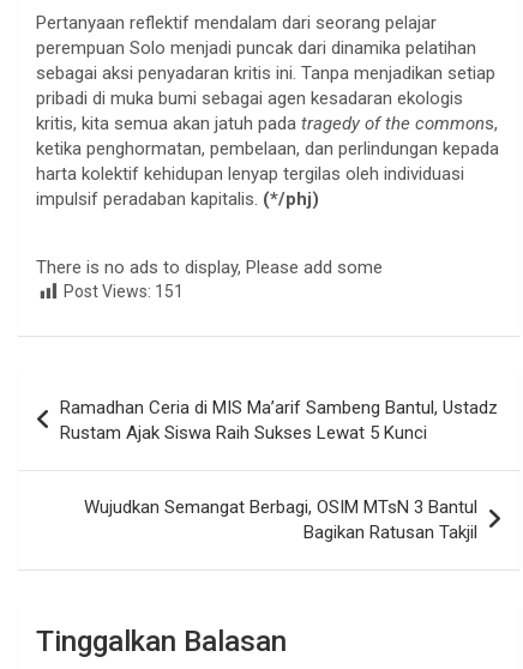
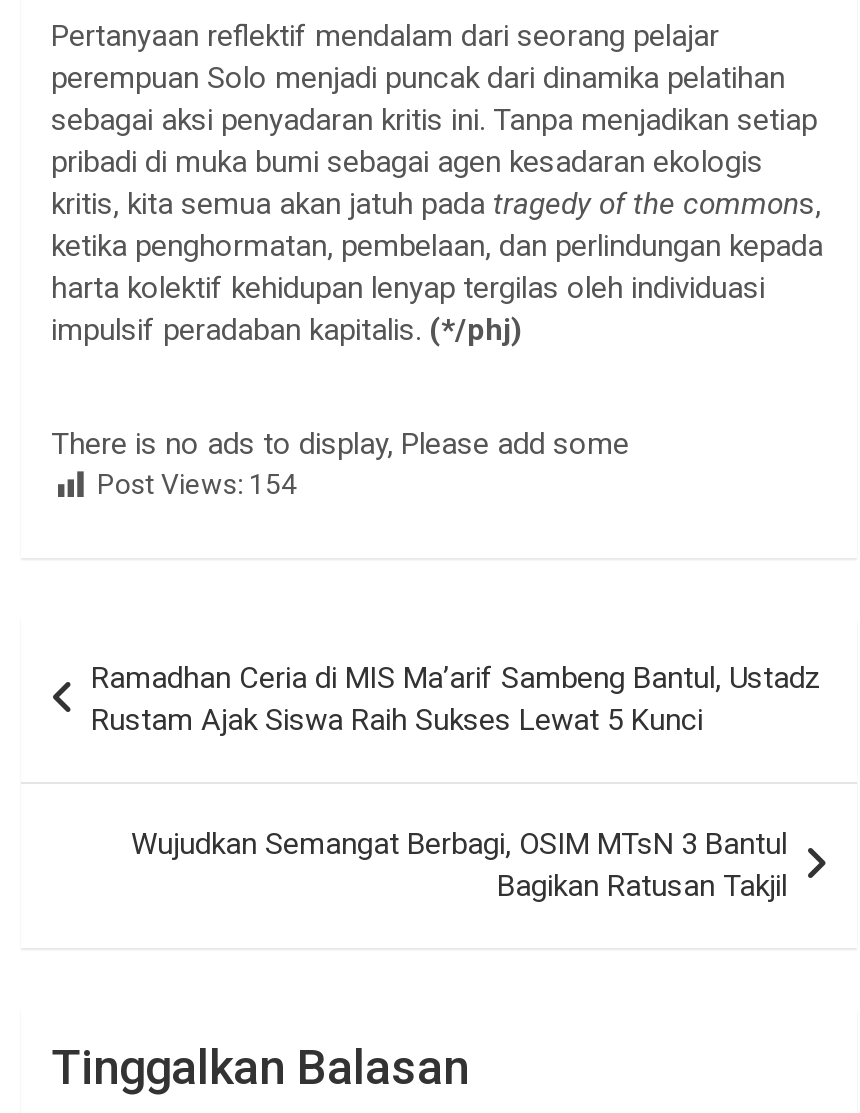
- Post Views: 151
+ Post Views: 154
